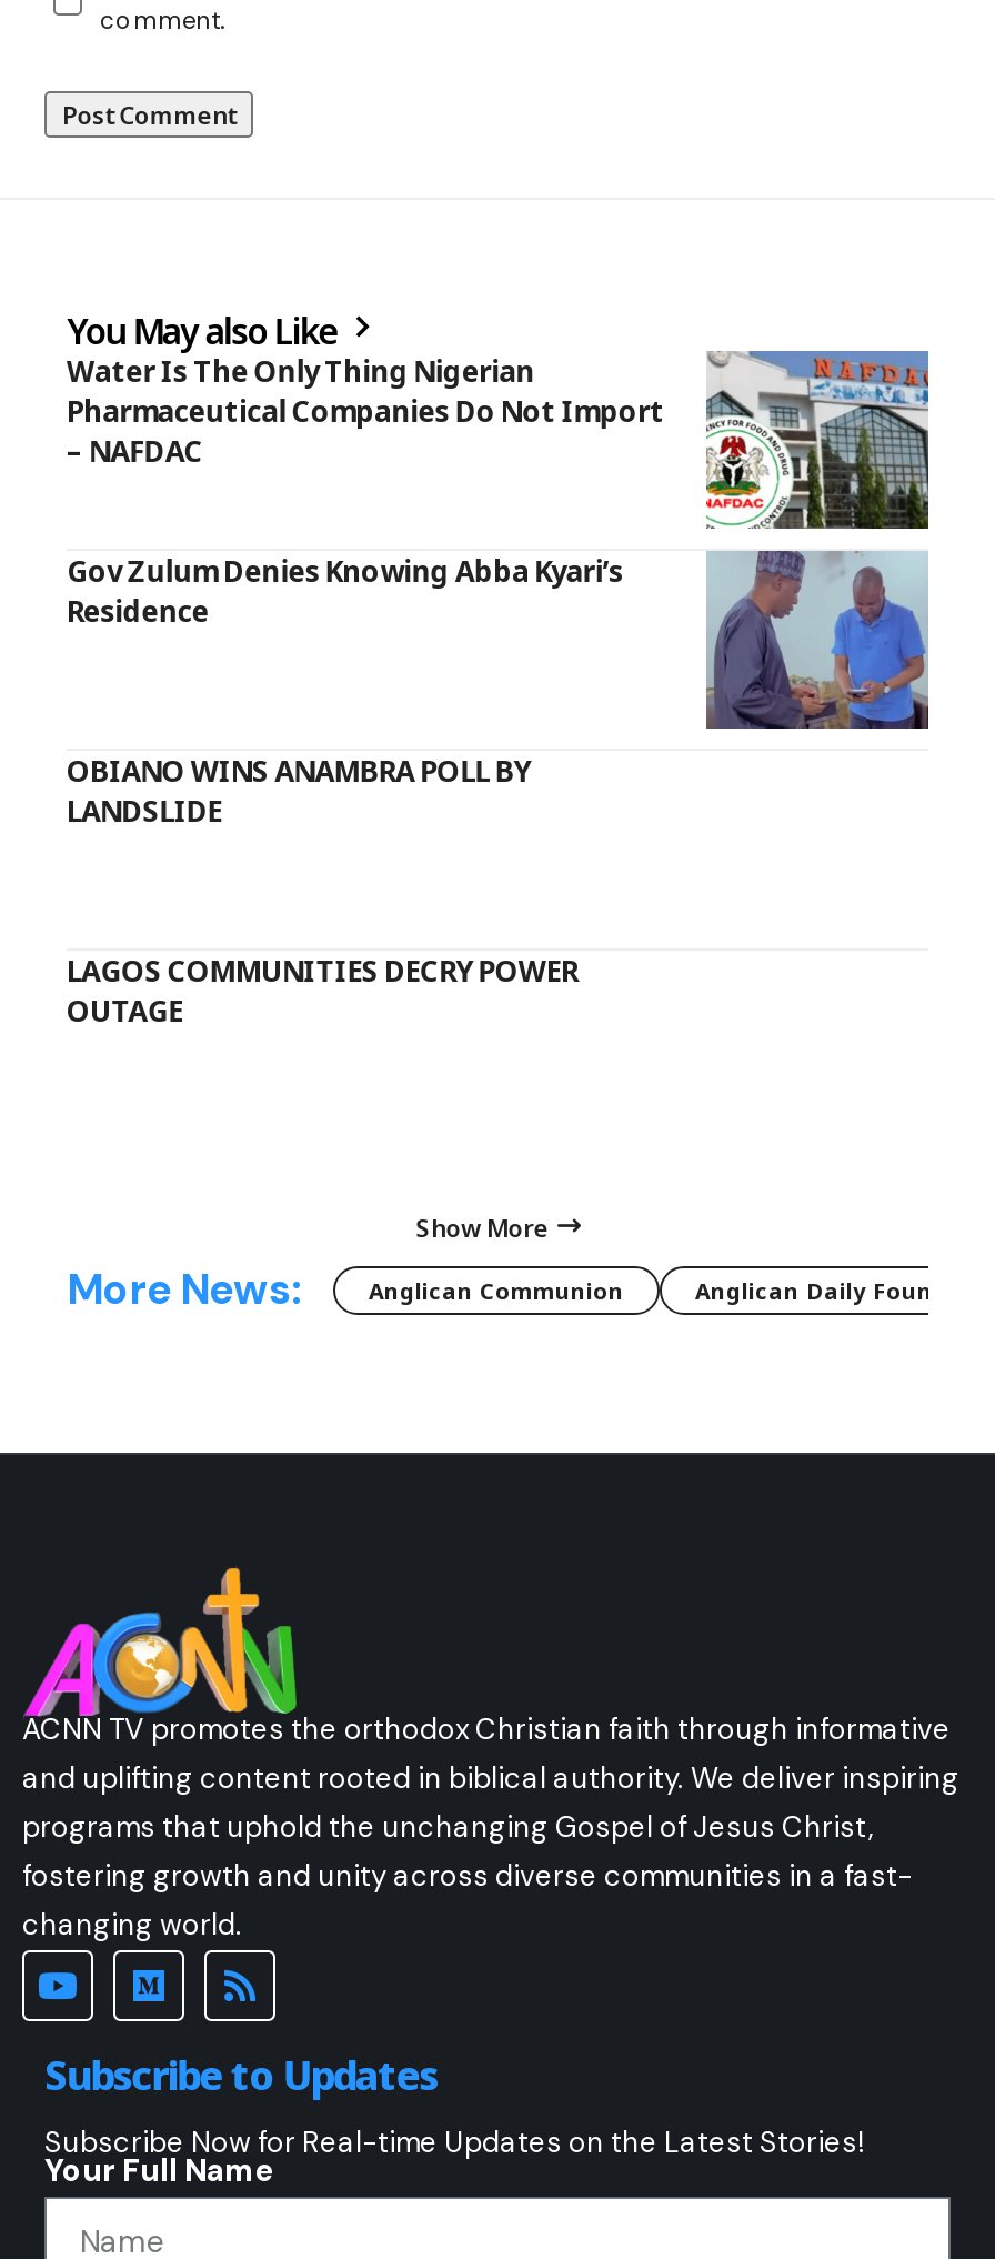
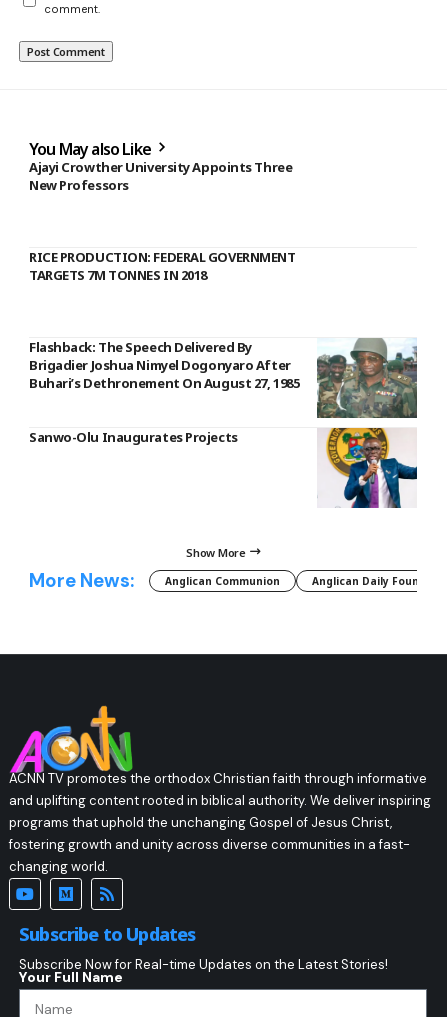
- Water Is The Only Thing Nigerian
- Pharmaceutical Companies Do Not Import
- – NAFDAC
+ Ajayi Crowther University Appoints Three
+ New Professors

- [image]

+ [image]

+ [image]

- Gov Zulum Denies Knowing Abba Kyari’s
- Residence
+ RICE PRODUCTION: FEDERAL GOVERNMENT
+ TARGETS 7M TONNES IN 2018

- [image]

- OBIANO WINS ANAMBRA POLL BY
- LANDSLIDE
+ Flashback: The Speech Delivered By
+ Brigadier Joshua Nimyel Dogonyaro After
+ Buhari’s Dethronement On August 27, 1985

- LAGOS COMMUNITIES DECRY POWER
- OUTAGE
+ Sanwo-Olu Inaugurates Projects
